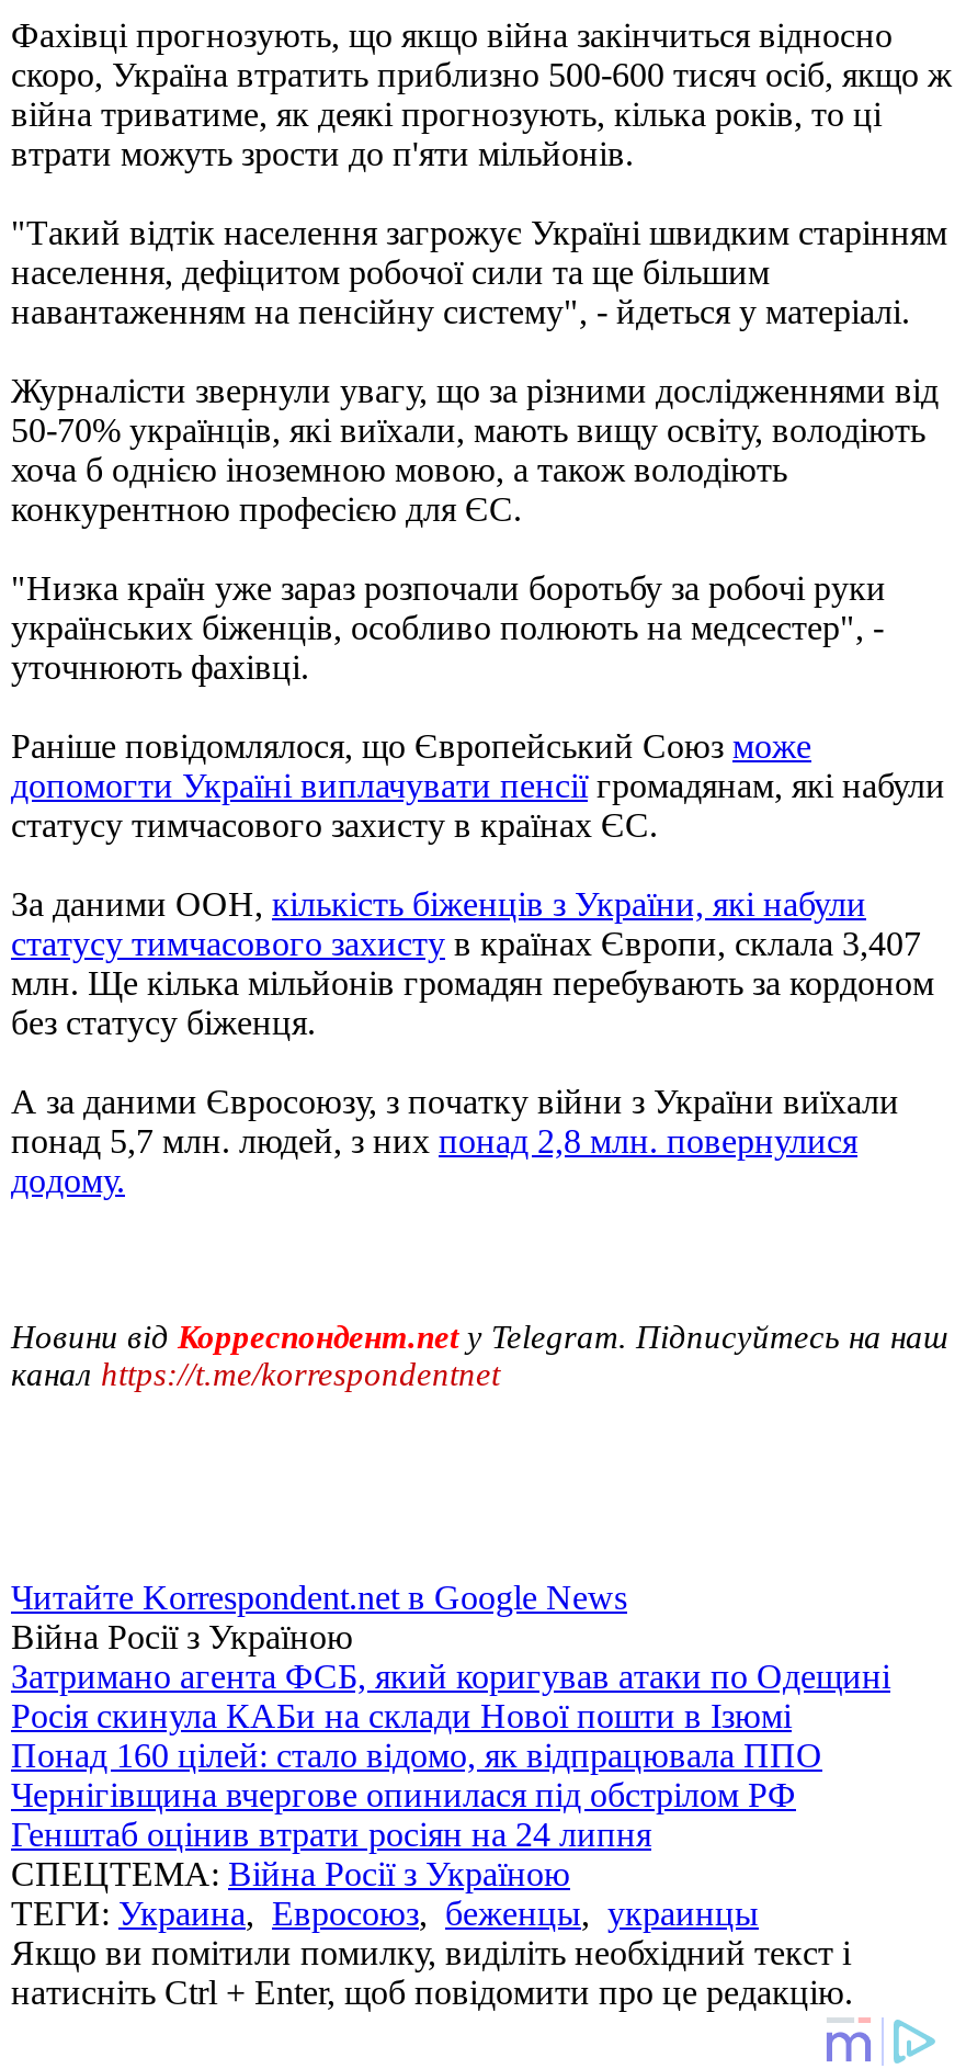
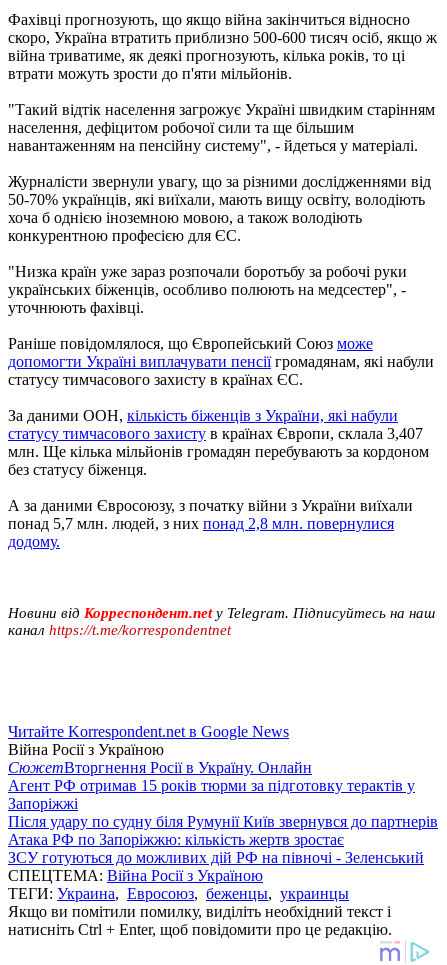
- Затримано агента ФСБ, який коригував атаки по Одещині
- Росія скинула КАБи на склади Нової пошти в Ізюмі
- Понад 160 цілей: стало відомо, як відпрацювала ППО
- Чернігівщина вчергове опинилася під обстрілом РФ
- Генштаб оцінив втрати росіян на 24 липня
+ СюжетВторгнення Росії в Україну. Онлайн
+ Агент РФ отримав 15 років тюрми за підготовку терактів у
+ Запоріжжі
+ Після удару по судну біля Румунії Київ звернувся до партнерів
+ Атака РФ по Запоріжжю: кількість жертв зростає
+ ЗСУ готуються до можливих дій РФ на півночі - Зеленський
